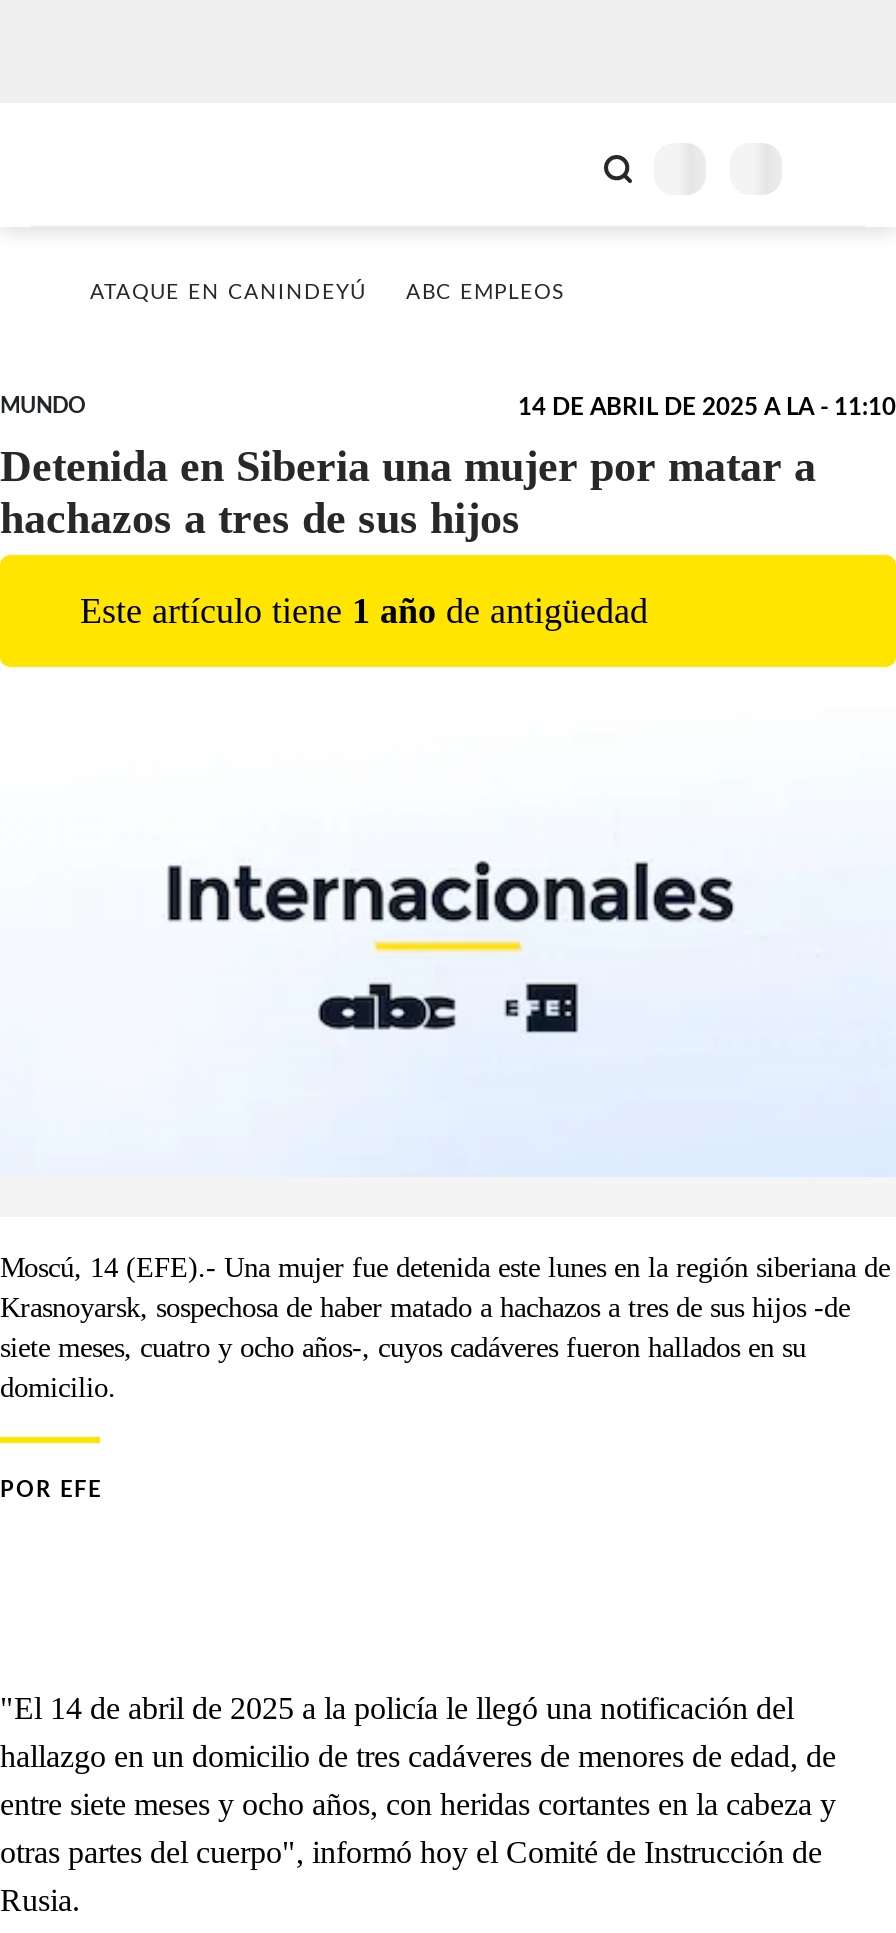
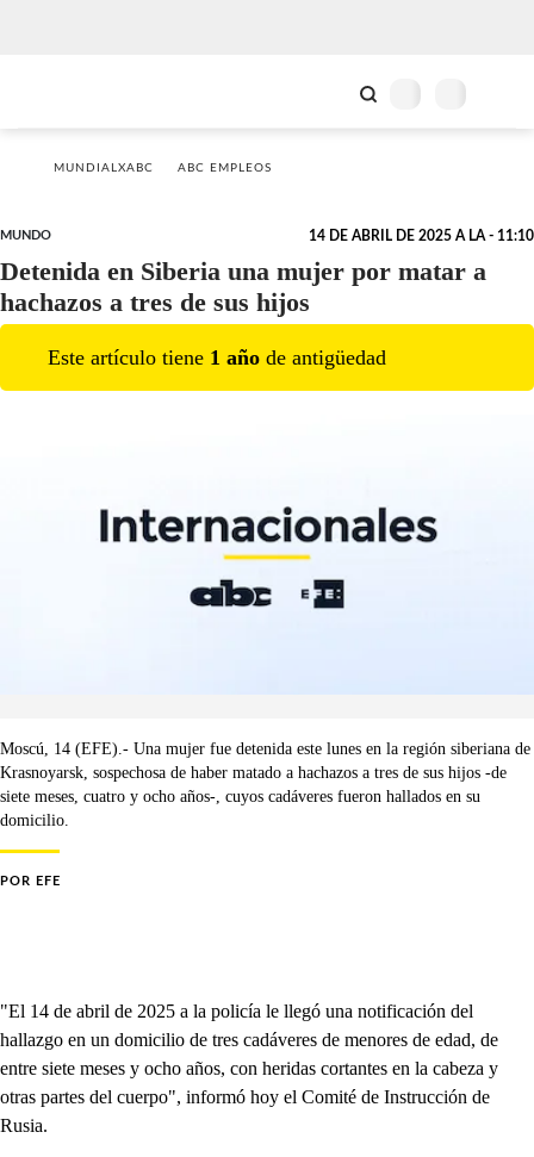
- ATAQUE EN CANINDEYÚ
+ MUNDIALXABC
